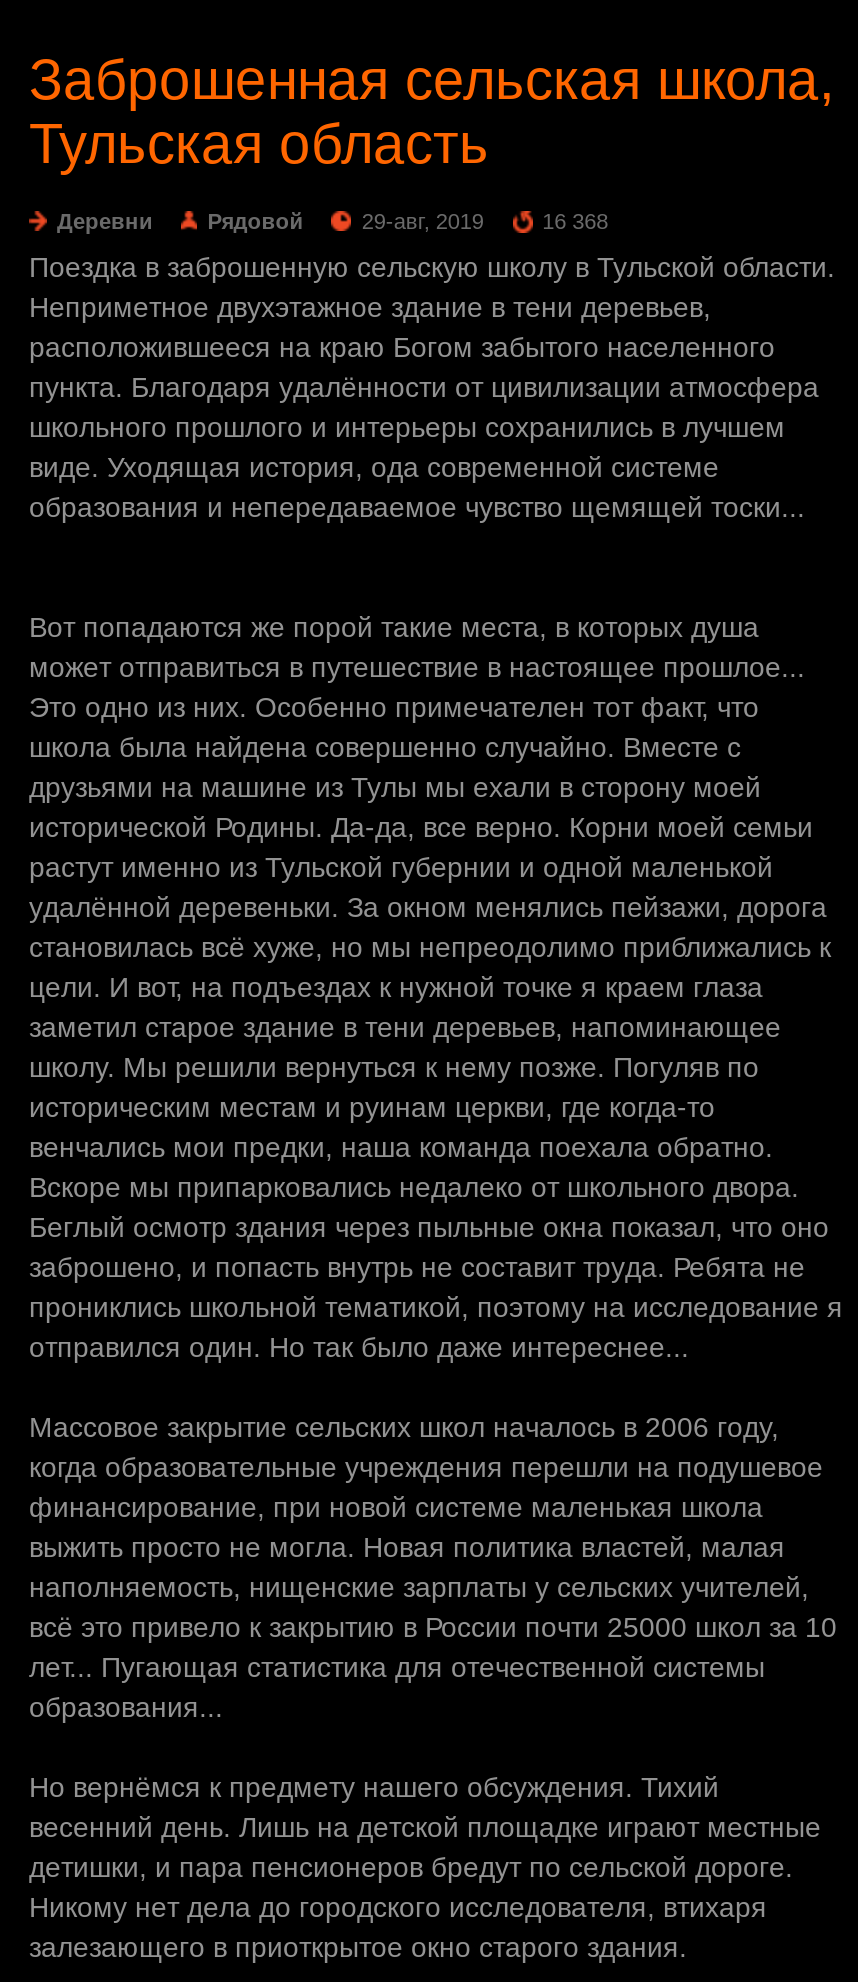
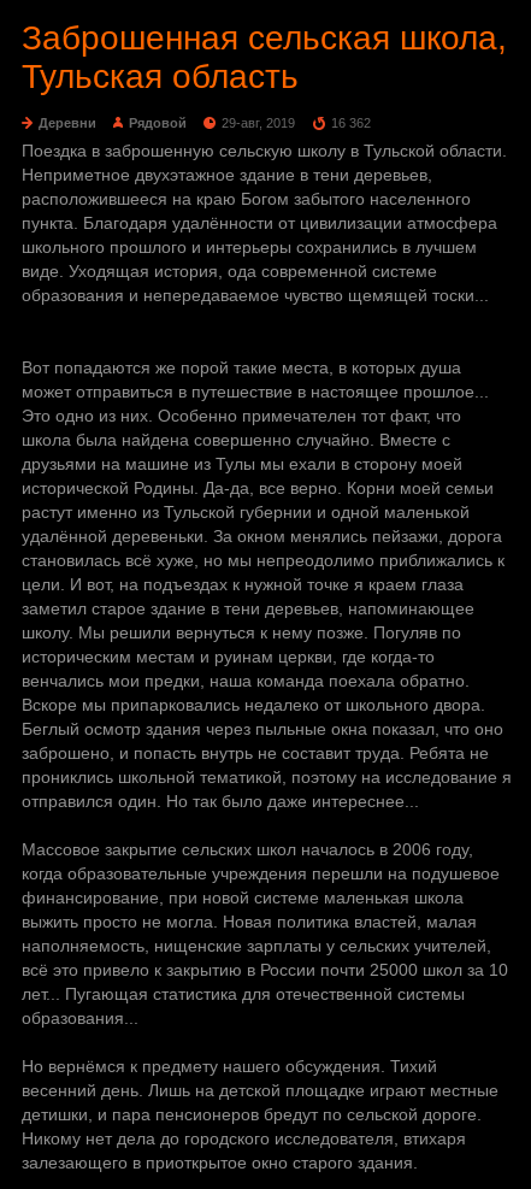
- 16 368
+ 16 362
